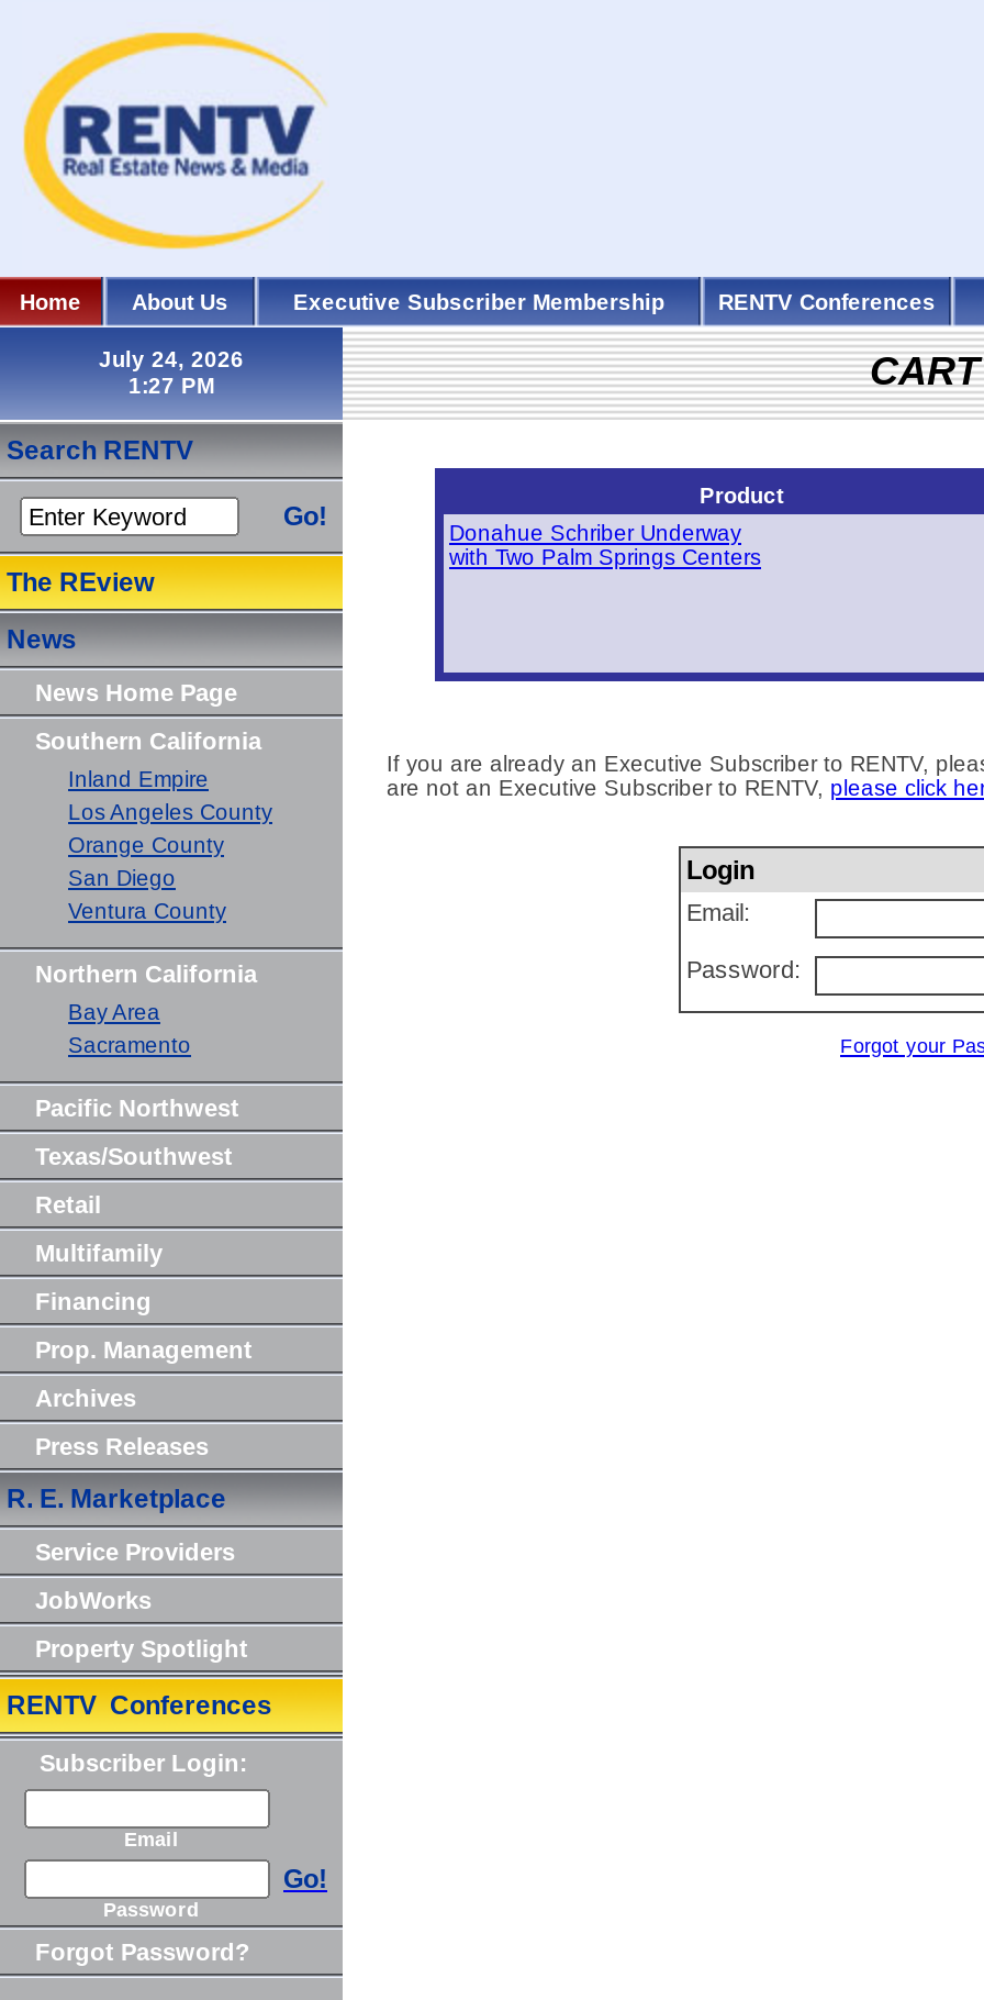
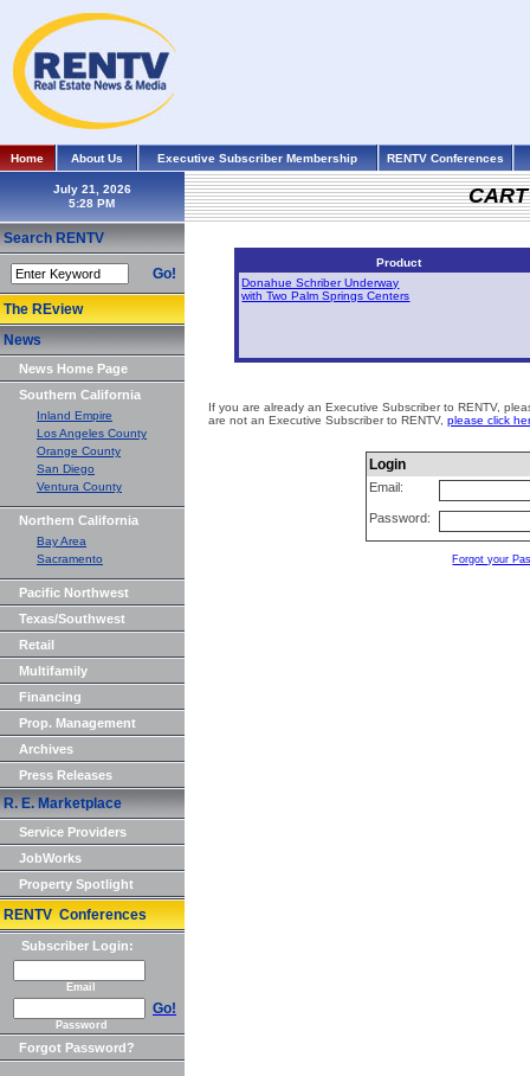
- July 24, 2026
+ July 21, 2026
